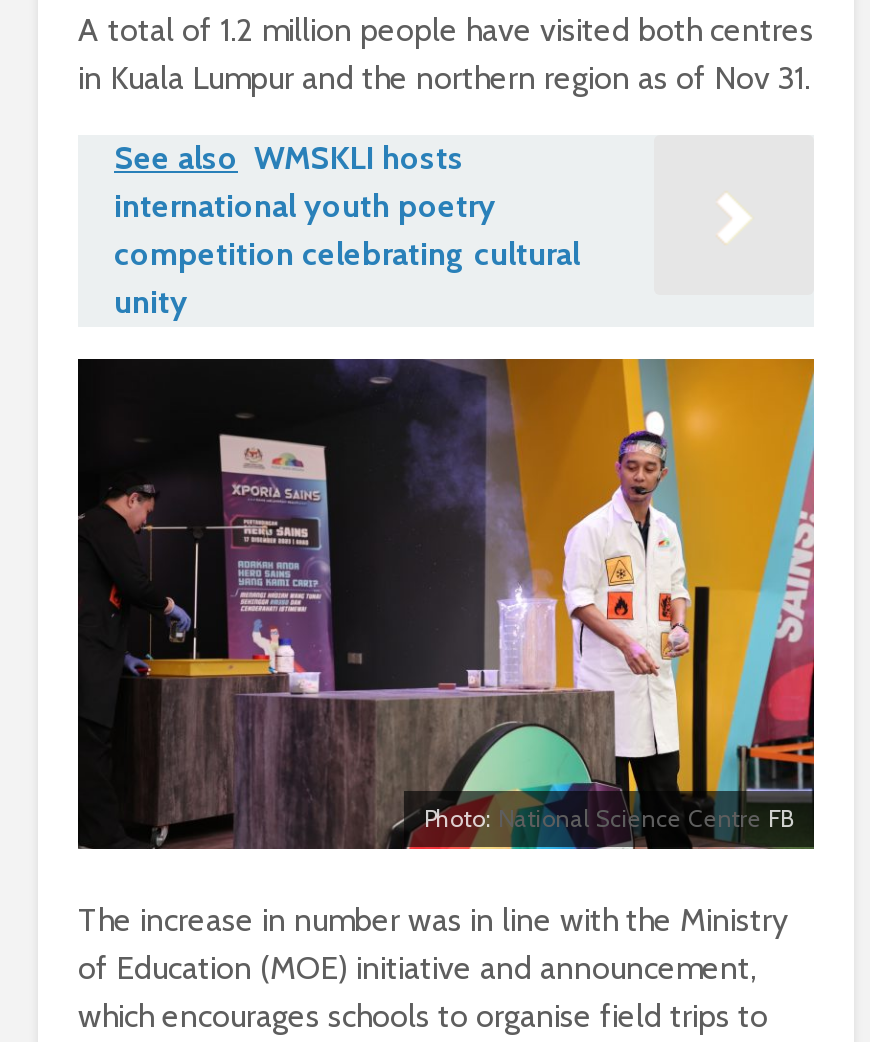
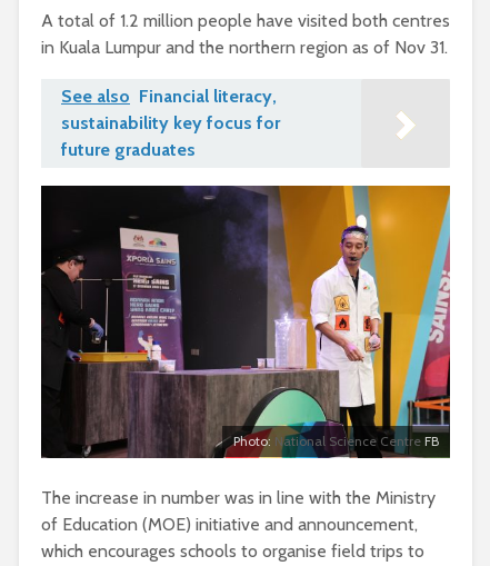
- See also WMSKLI hosts
- international youth poetry
- competition celebrating cultural
- unity
+ See also Financial literacy,
+ sustainability key focus for
+ future graduates
